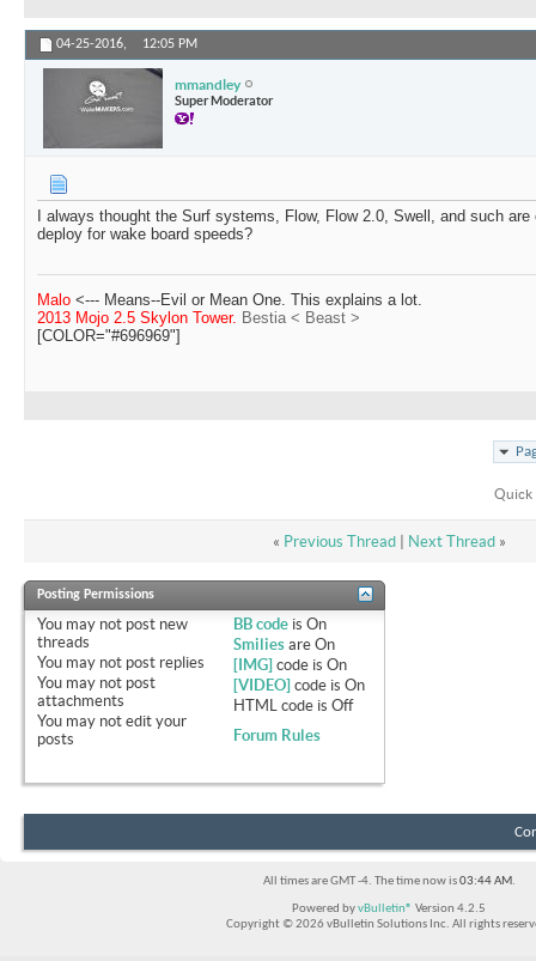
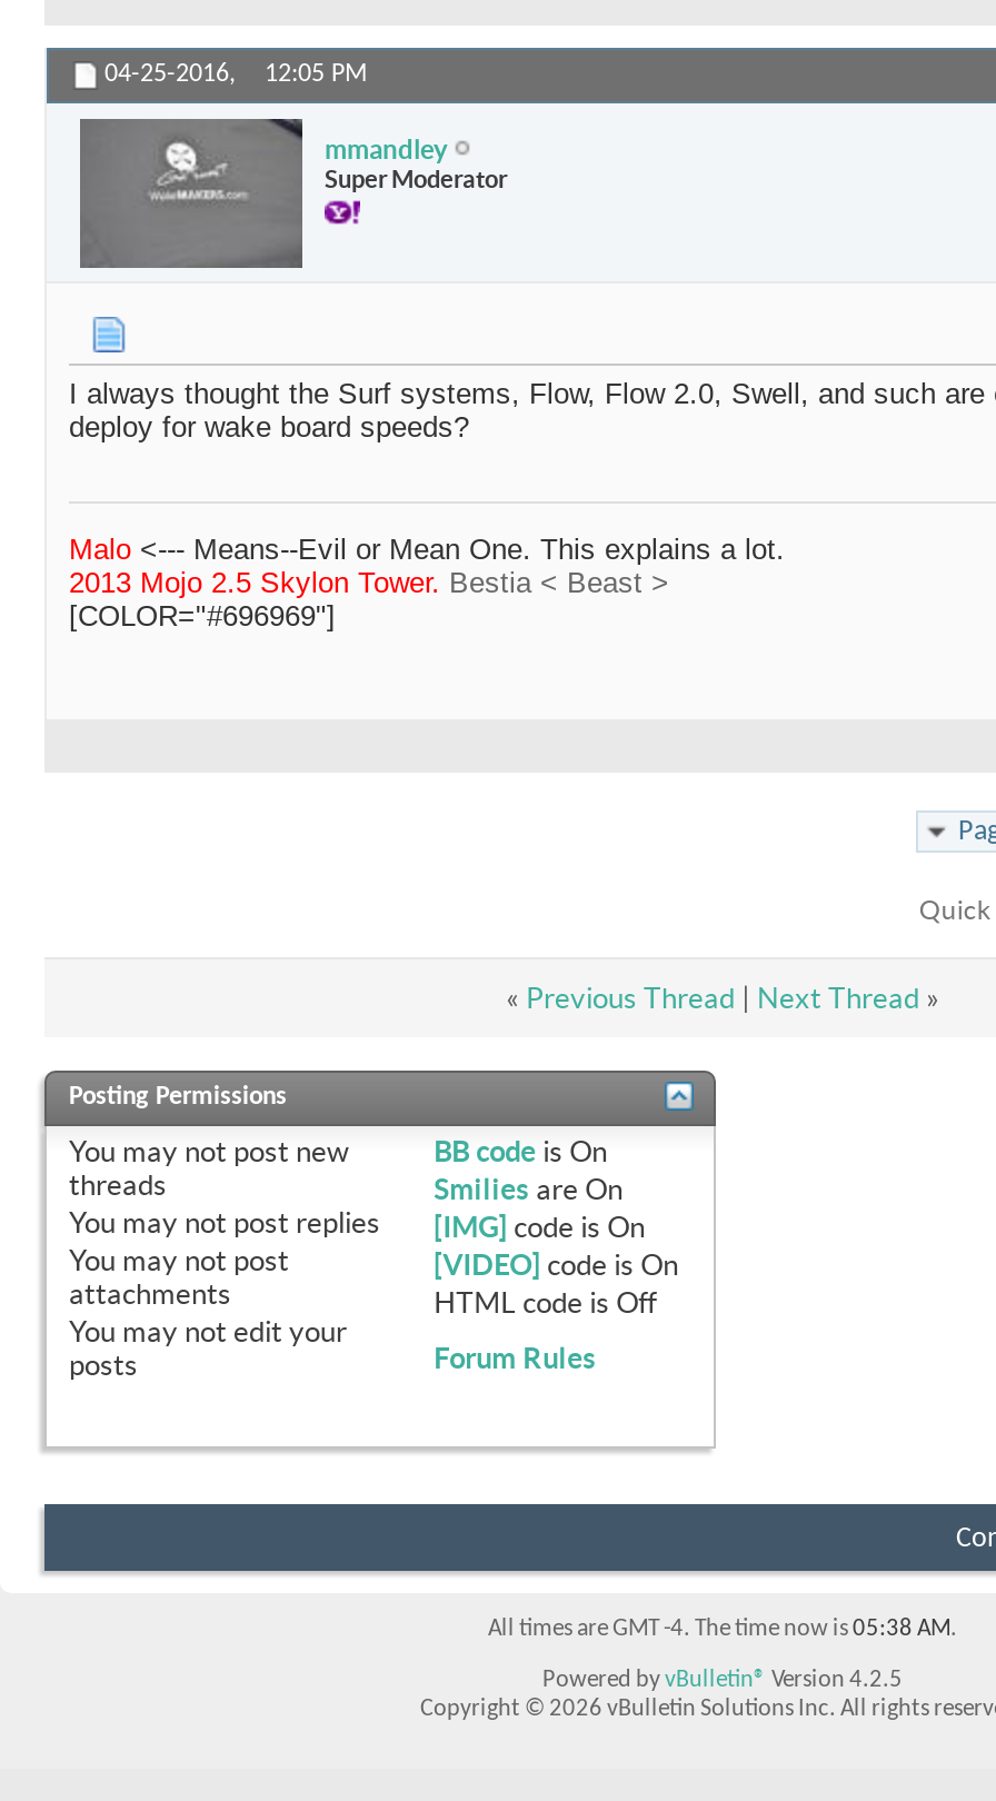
- All times are GMT -4. The time now is 03:44 AM.
+ All times are GMT -4. The time now is 05:38 AM.
